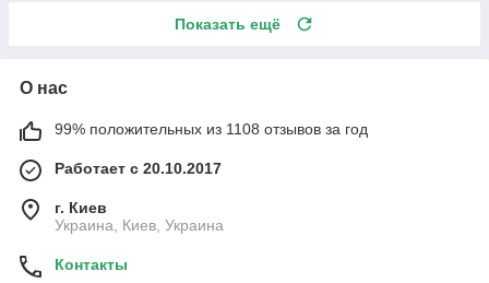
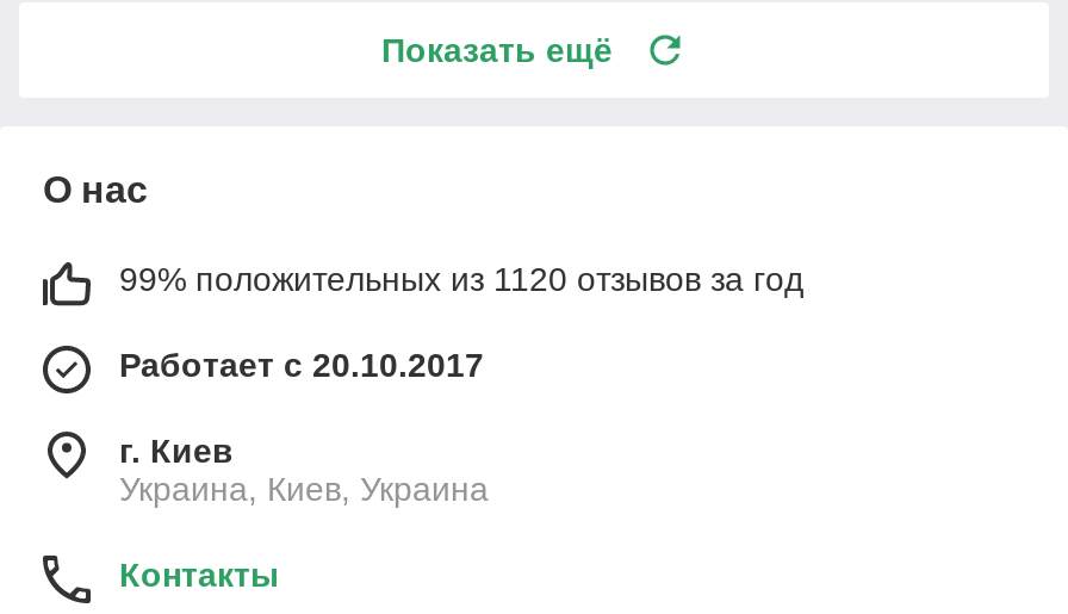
- 99% положительных из 1108 отзывов за год
+ 99% положительных из 1120 отзывов за год
